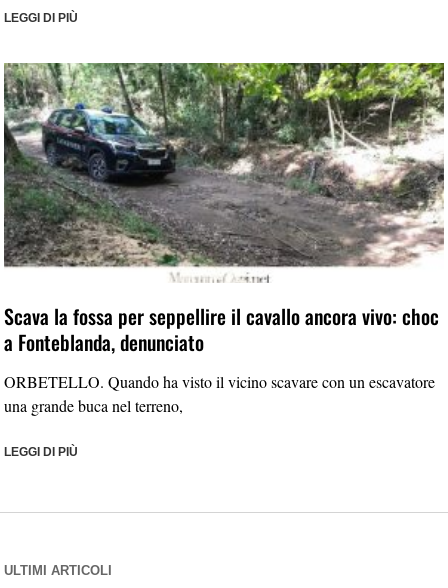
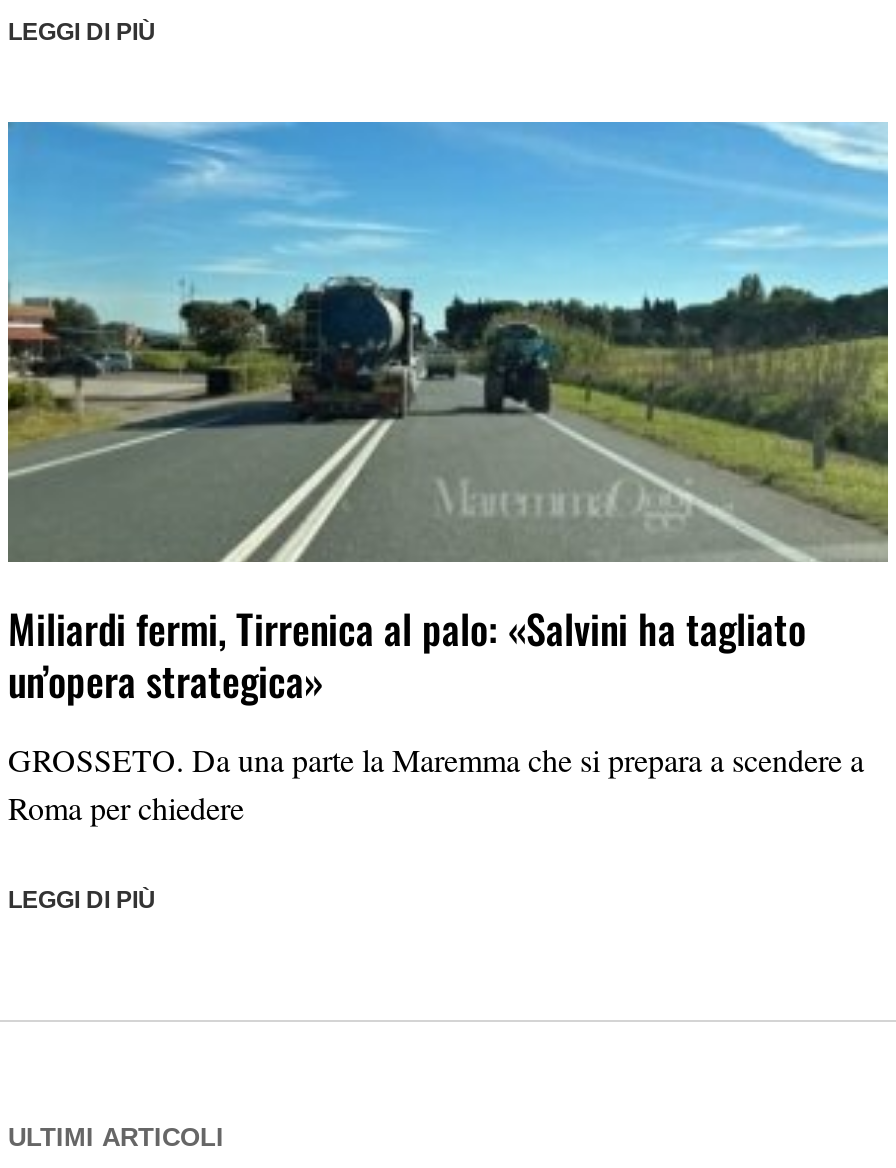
- [image]
- Scava la fossa per seppellire il cavallo ancora vivo: choc
- a Fonteblanda, denunciato
+ [image]
+ Miliardi fermi, Tirrenica al palo: «Salvini ha tagliato
+ un’opera strategica»

- ORBETELLO. Quando ha visto il vicino scavare con un escavatore
- una grande buca nel terreno,
+ GROSSETO. Da una parte la Maremma che si prepara a scendere a
+ Roma per chiedere
